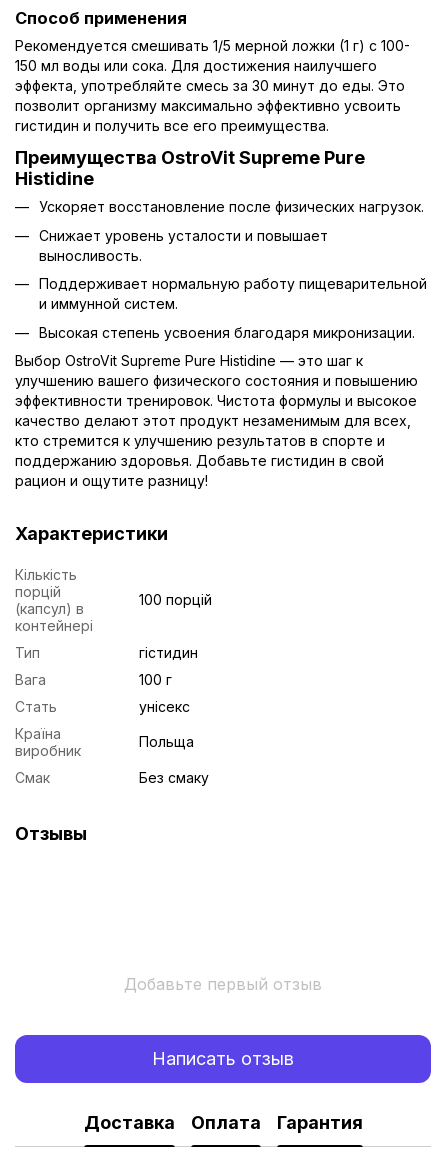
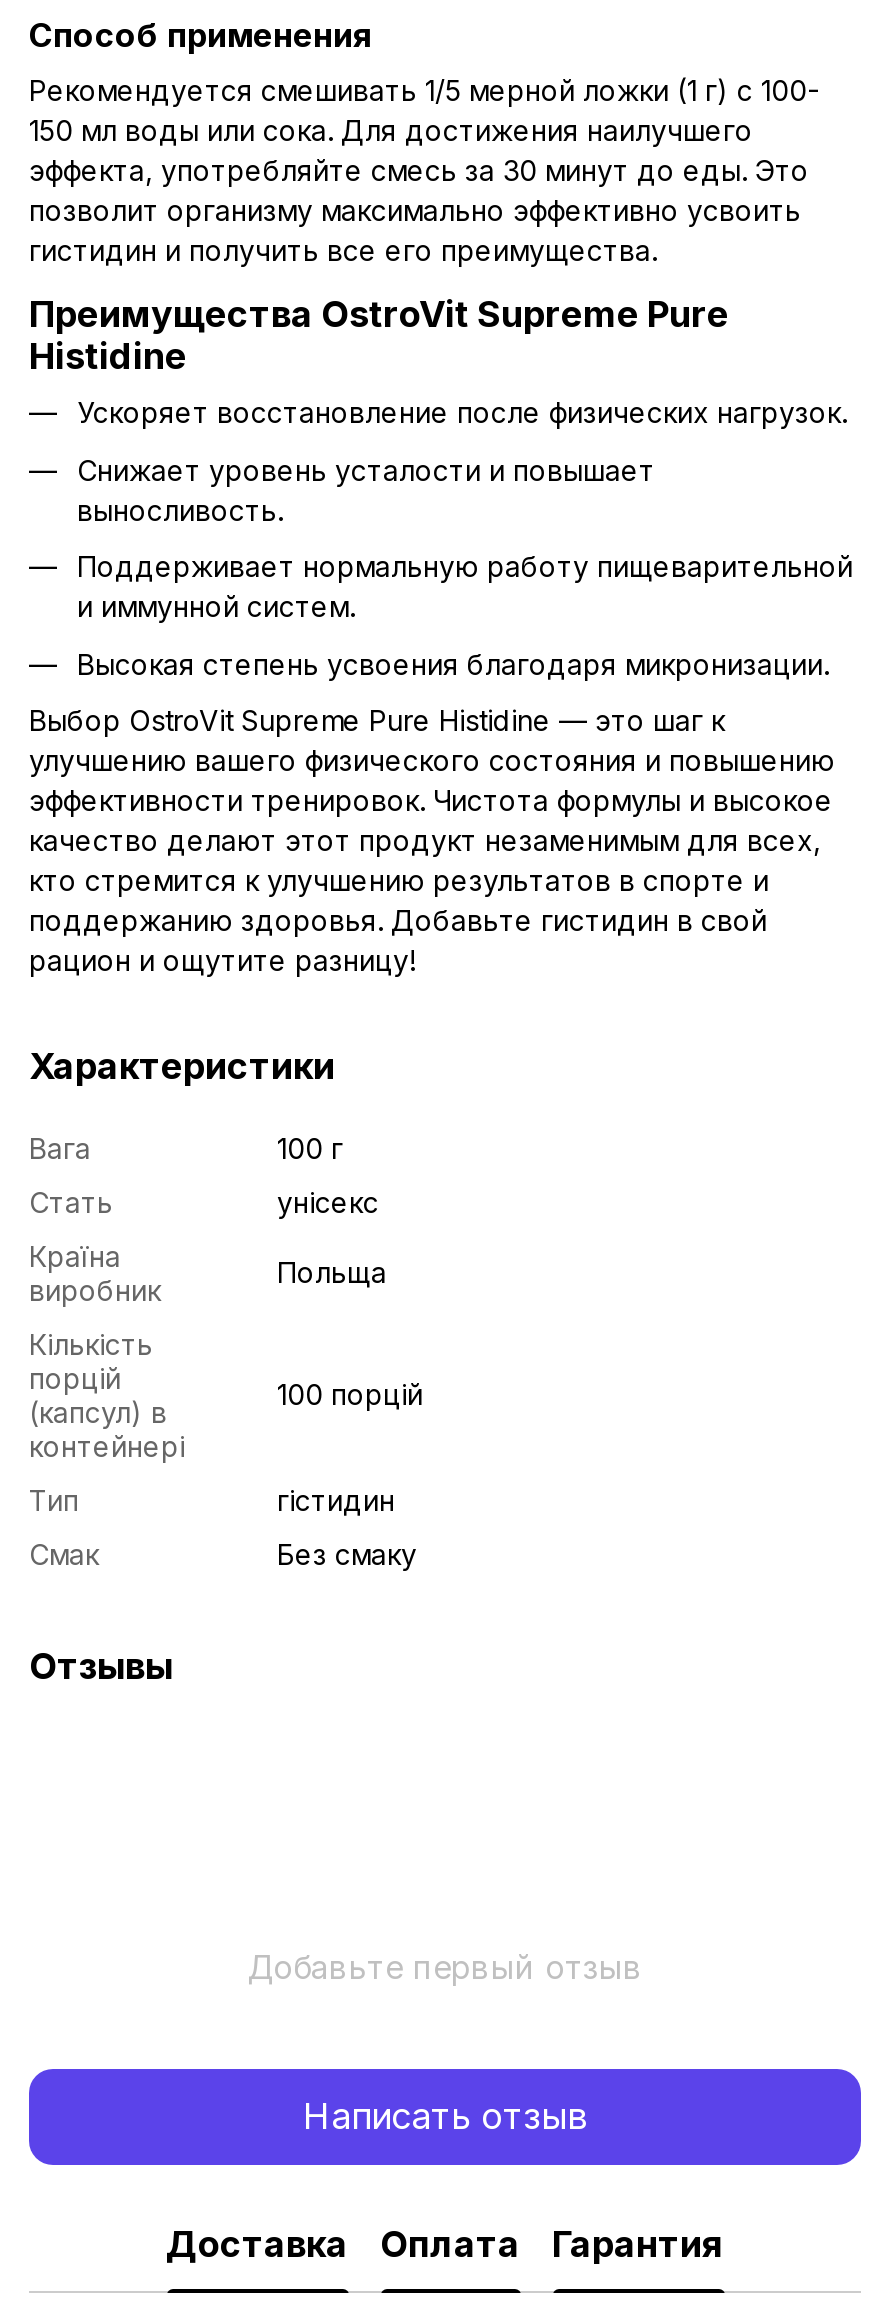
moved down: Кількість | порцій | (капсул) в | контейнері | 100 порцій | Тип | гістидин

moved up: Вага | 100 г | Стать | унісекс | Країна | виробник

moved up: Польща
